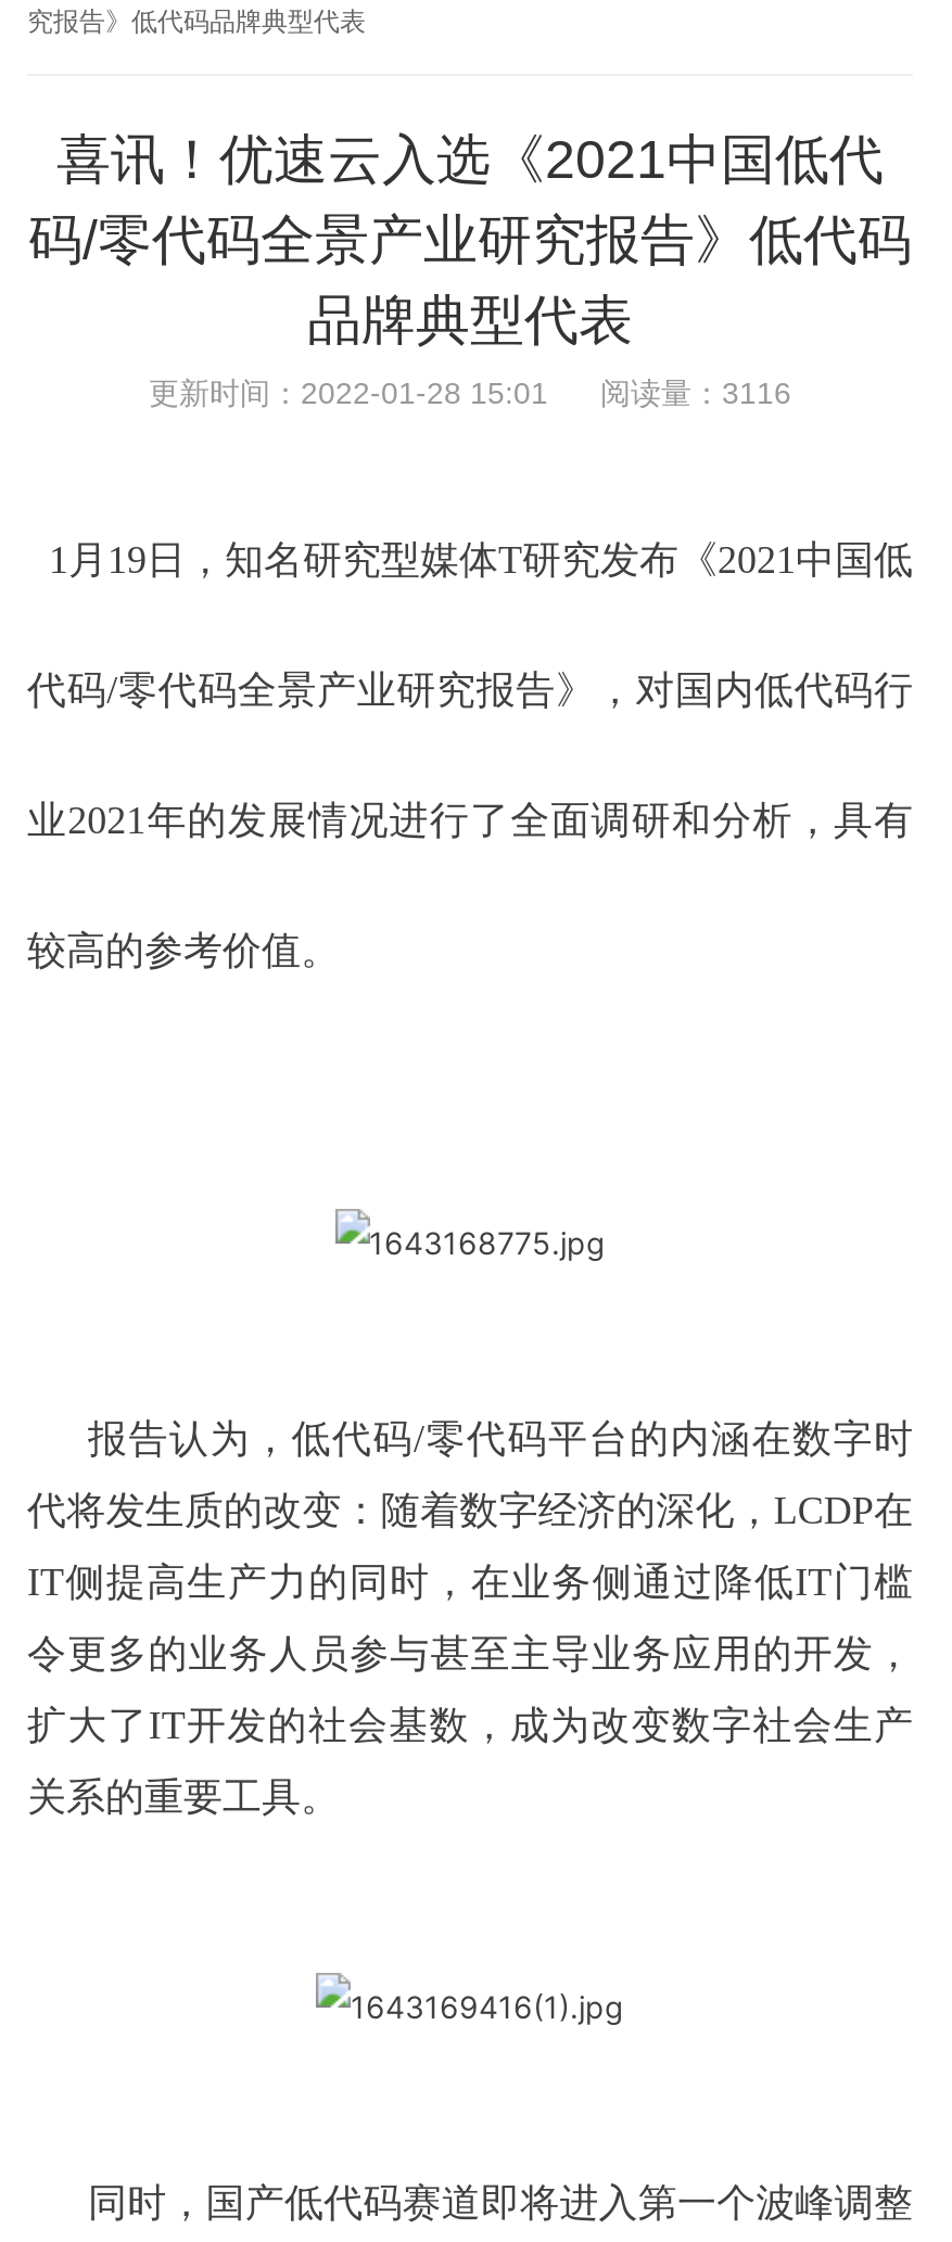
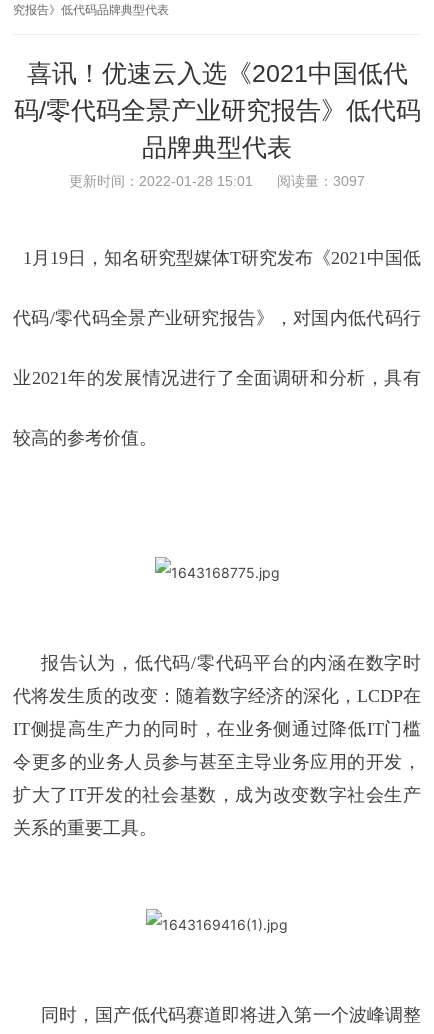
- 更新时间：2022-01-28 15:01 阅读量：3116
+ 更新时间：2022-01-28 15:01 阅读量：3097
